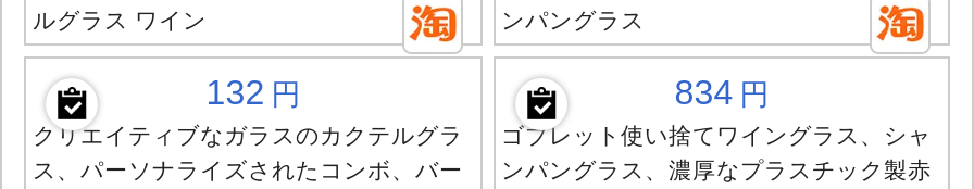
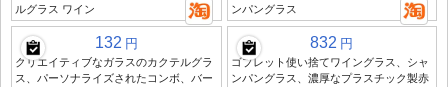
- 834 円
+ 832 円
